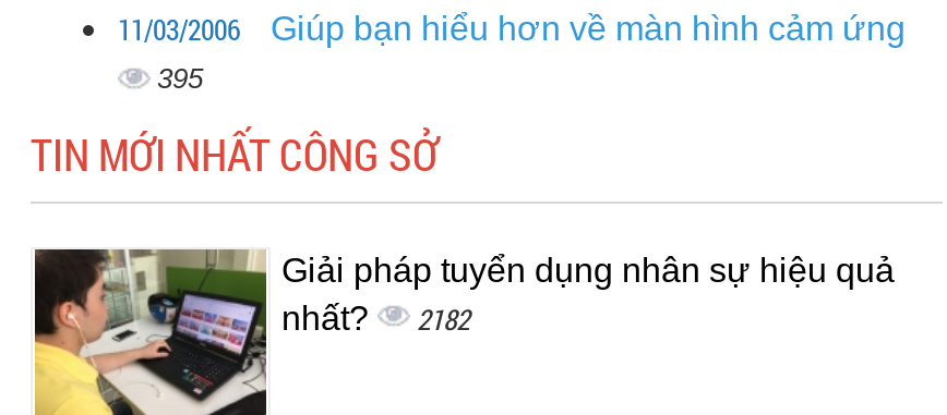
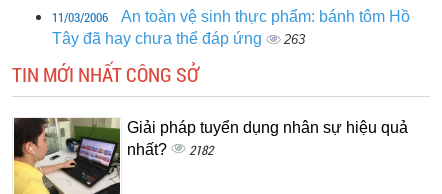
- Giúp bạn hiểu hơn về màn hình cảm ứng
- 395
+ An toàn vệ sinh thực phẩm: bánh tôm Hồ
+ Tây đã hay chưa thể đáp ứng
+ 263
